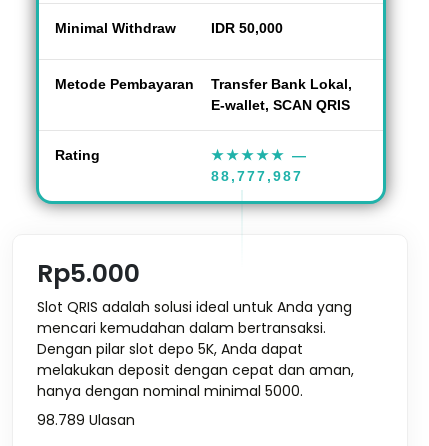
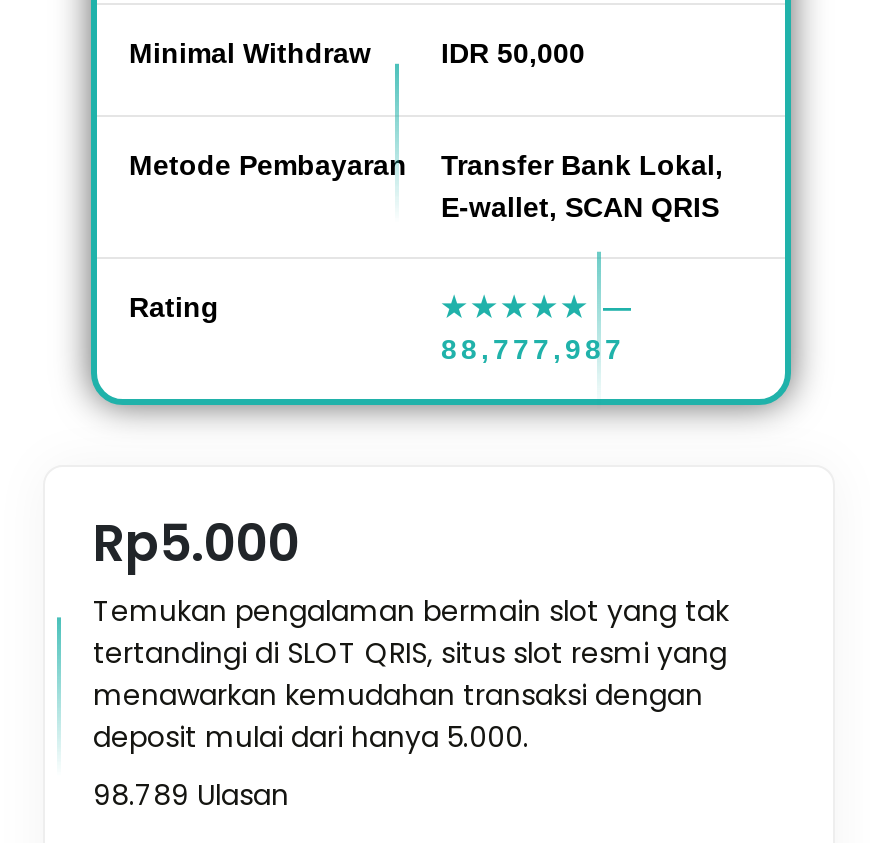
- Slot QRIS adalah solusi ideal untuk Anda yang
- mencari kemudahan dalam bertransaksi.
- Dengan pilar slot depo 5K, Anda dapat
- melakukan deposit dengan cepat dan aman,
- hanya dengan nominal minimal 5000.
+ Temukan pengalaman bermain slot yang tak
+ tertandingi di SLOT QRIS, situs slot resmi yang
+ menawarkan kemudahan transaksi dengan
+ deposit mulai dari hanya 5.000.
